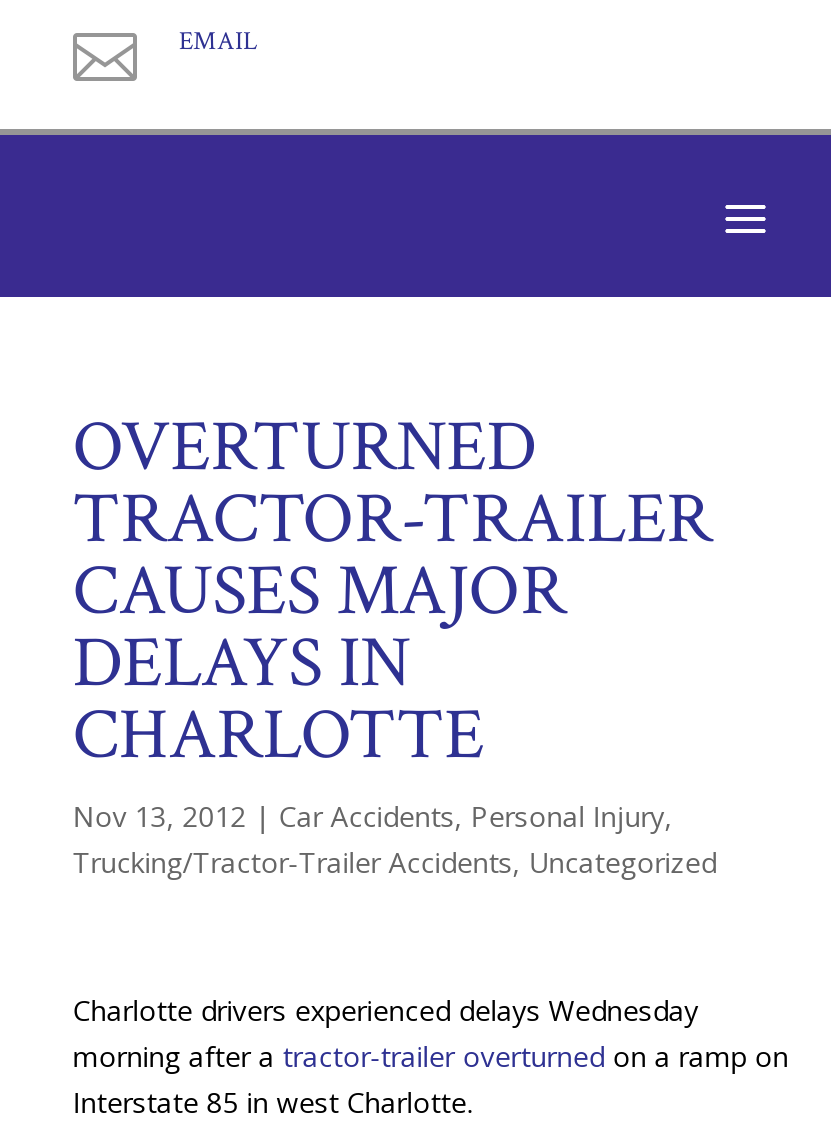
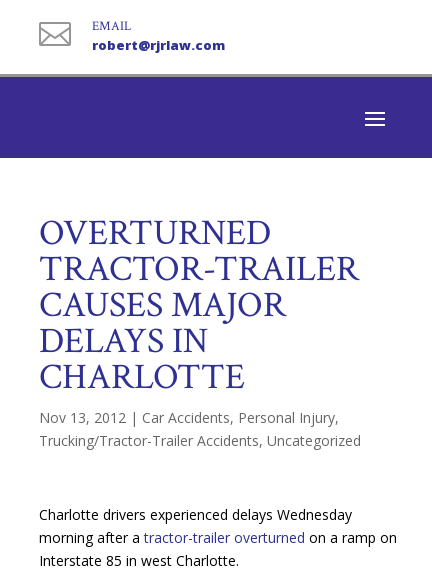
+ robert@rjrlaw.com
